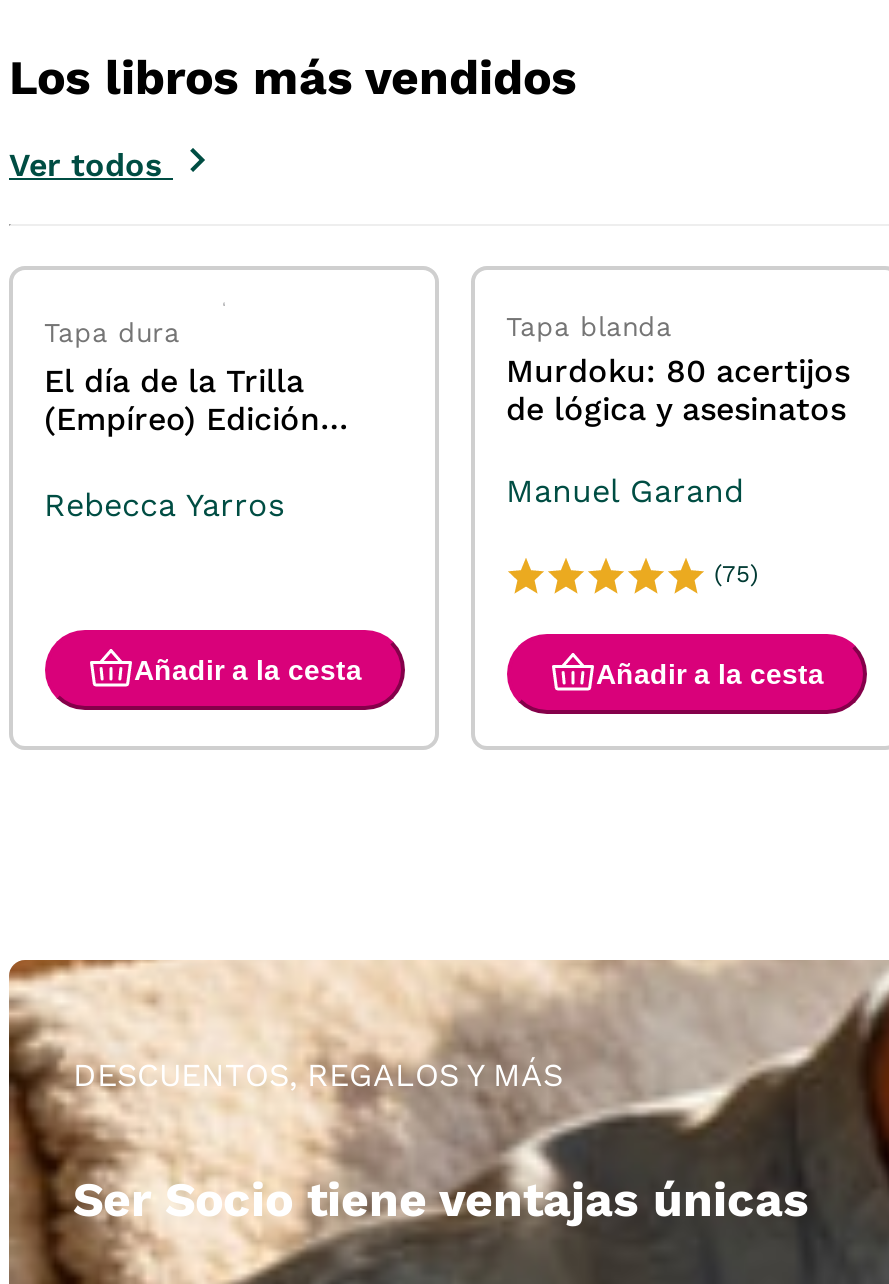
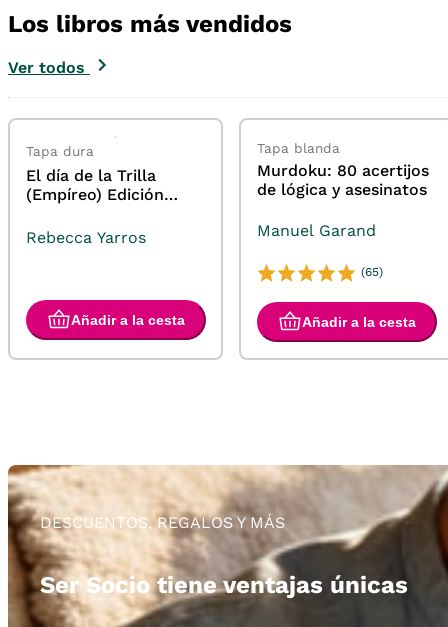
- (75)
+ (65)
